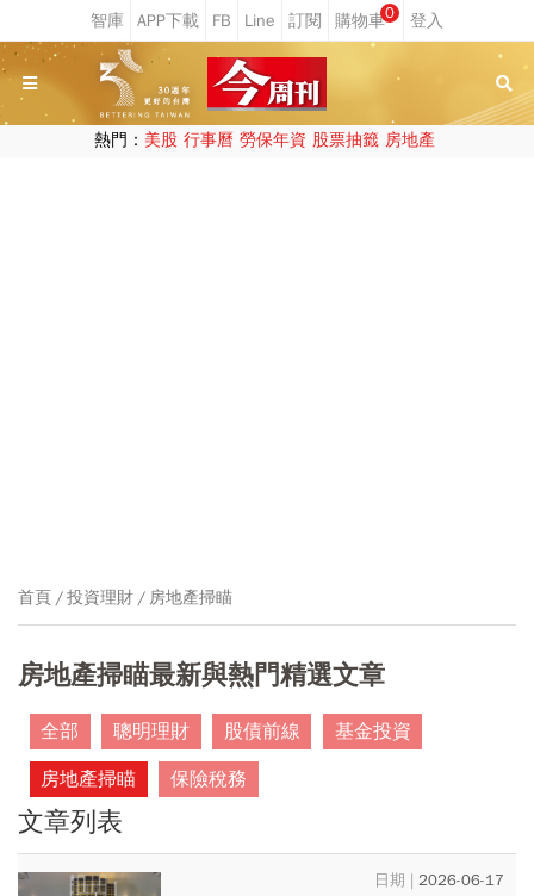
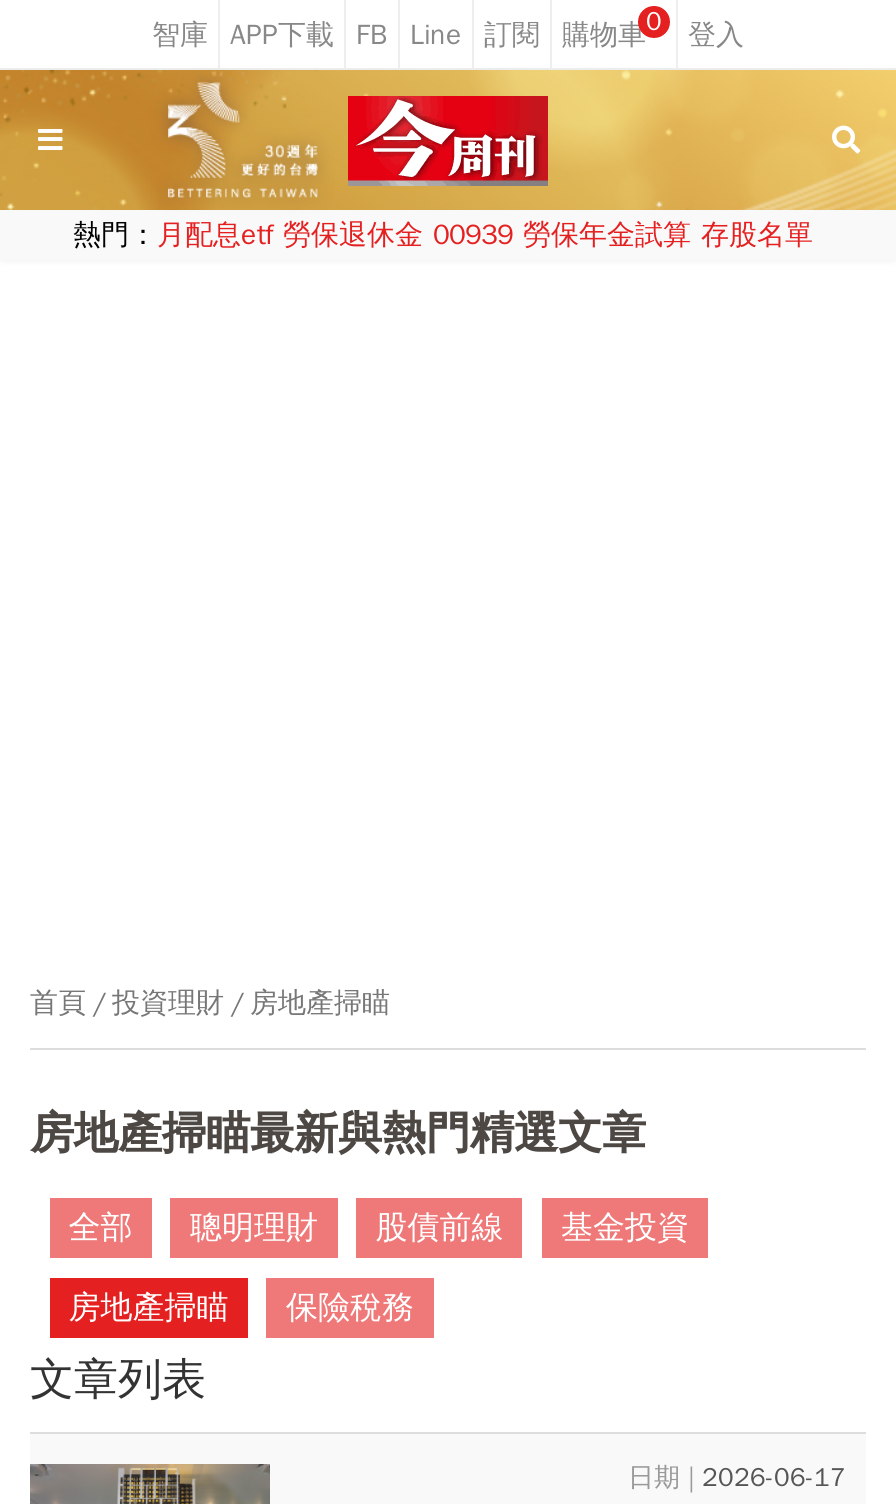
- 熱門：美股 行事曆 勞保年資 股票抽籤 房地產
+ 熱門：月配息etf 勞保退休金 00939 勞保年金試算 存股名單
